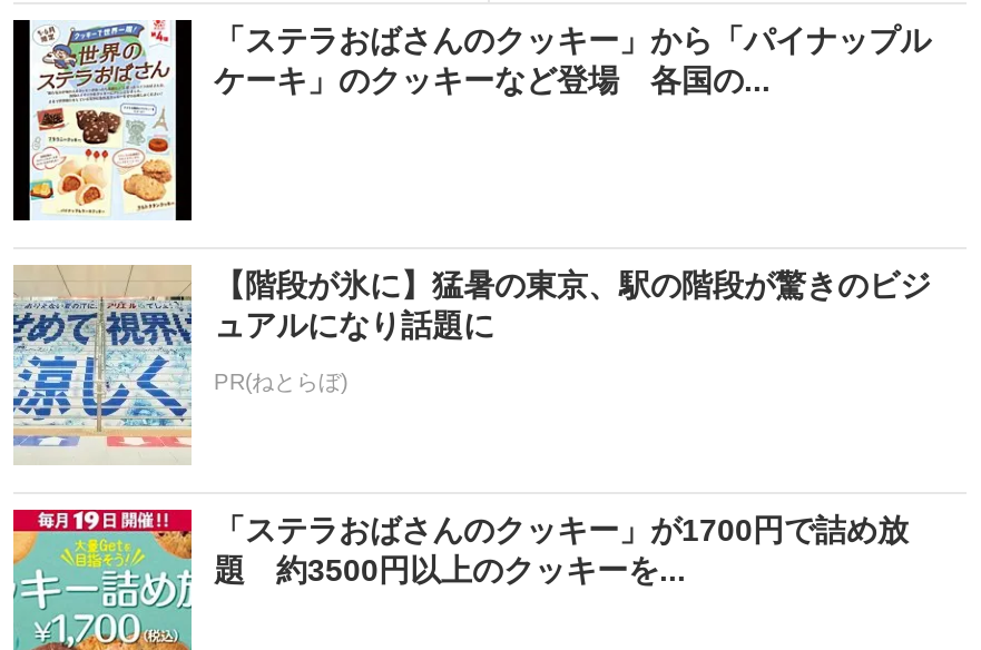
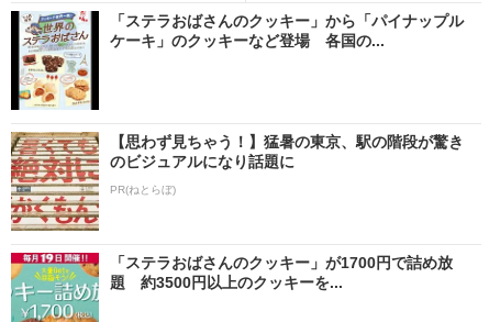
- [image]
- 【階段が氷に】猛暑の東京、駅の階段が驚きのビジ
- ュアルになり話題に
+ [image]
+ 【思わず見ちゃう！】猛暑の東京、駅の階段が驚き
+ のビジュアルになり話題に
